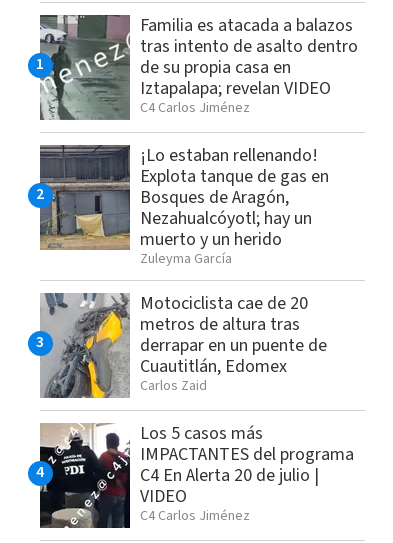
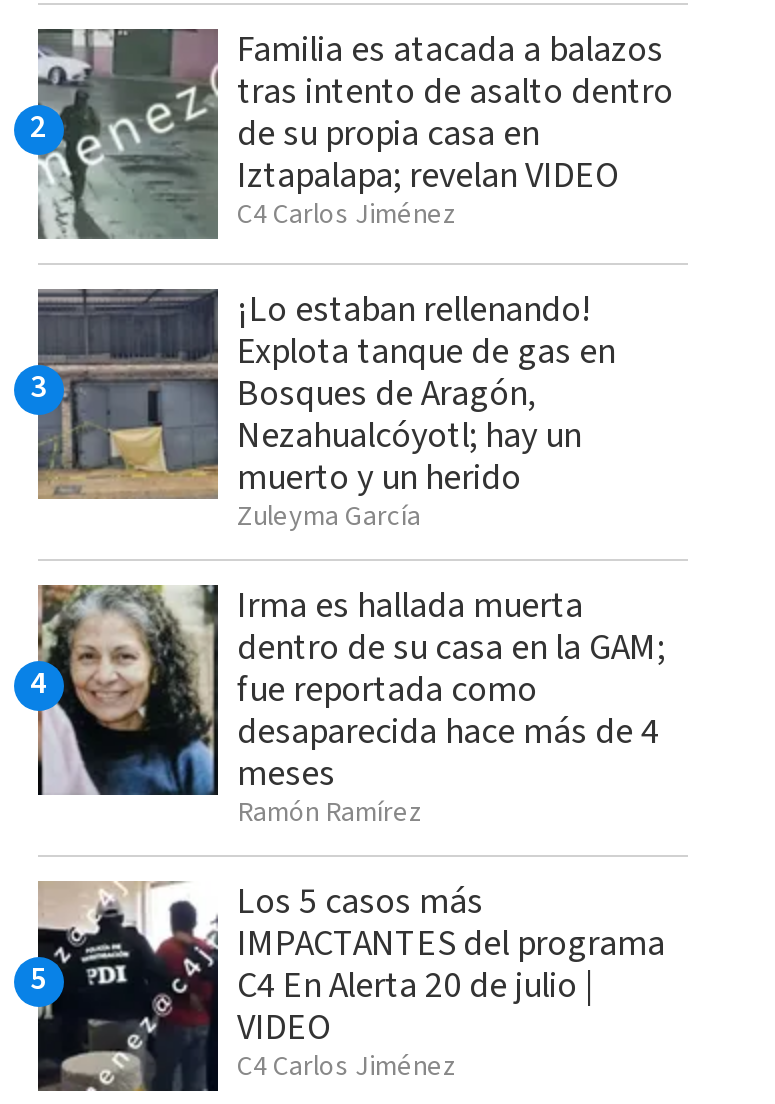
- [image]
- Motociclista cae de 20
- metros de altura tras
- derrapar en un puente de
- Cuautitlán, Edomex
- Carlos Zaid
+ [image]
+ Irma es hallada muerta
+ dentro de su casa en la GAM;
+ fue reportada como
+ desaparecida hace más de 4
+ meses
+ Ramón Ramírez
